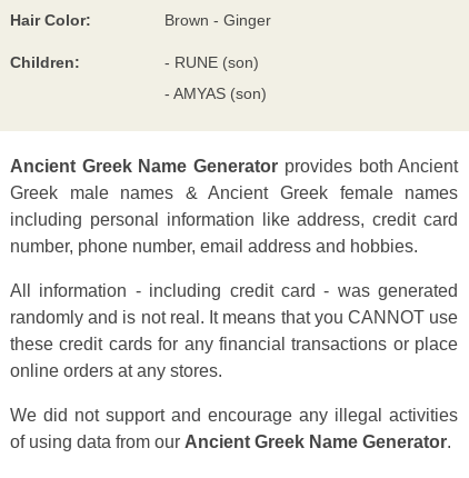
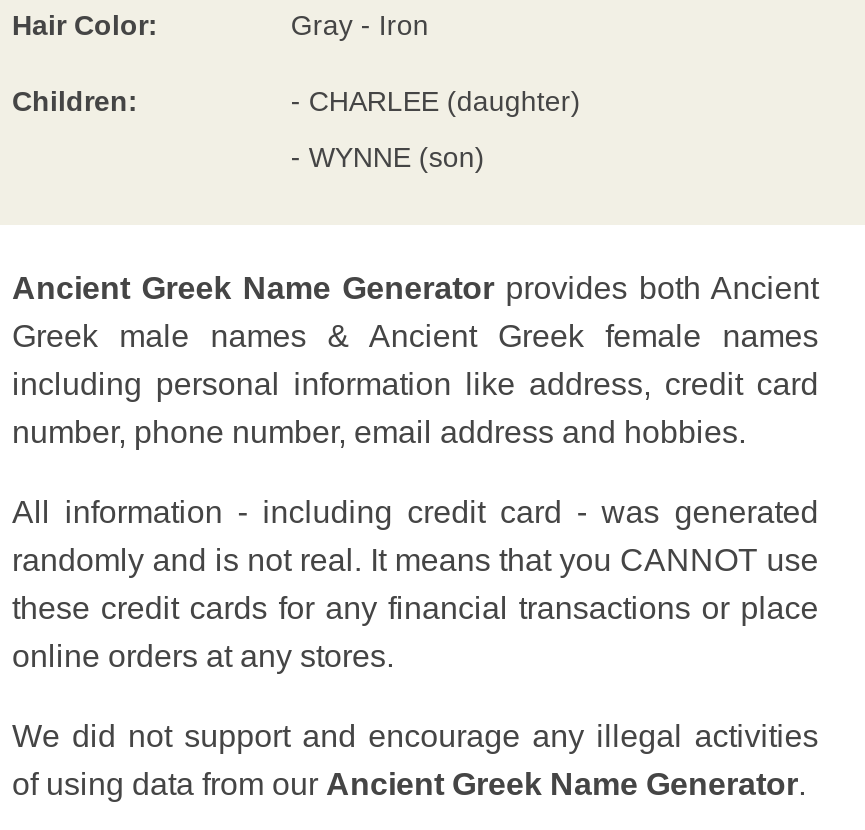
- Brown - Ginger
+ Gray - Iron

- - RUNE (son)
+ - CHARLEE (daughter)

- - AMYAS (son)
+ - WYNNE (son)
